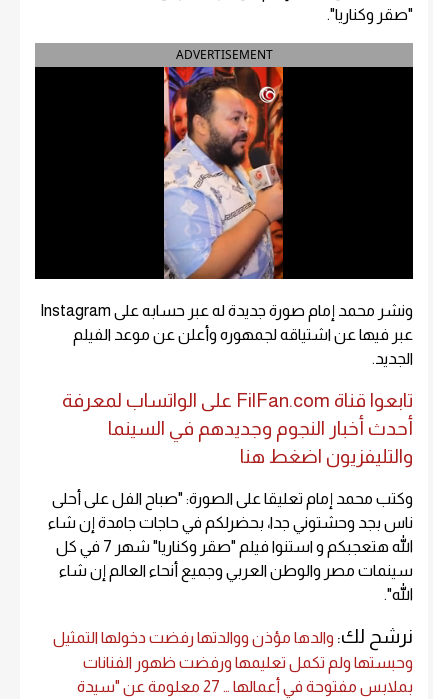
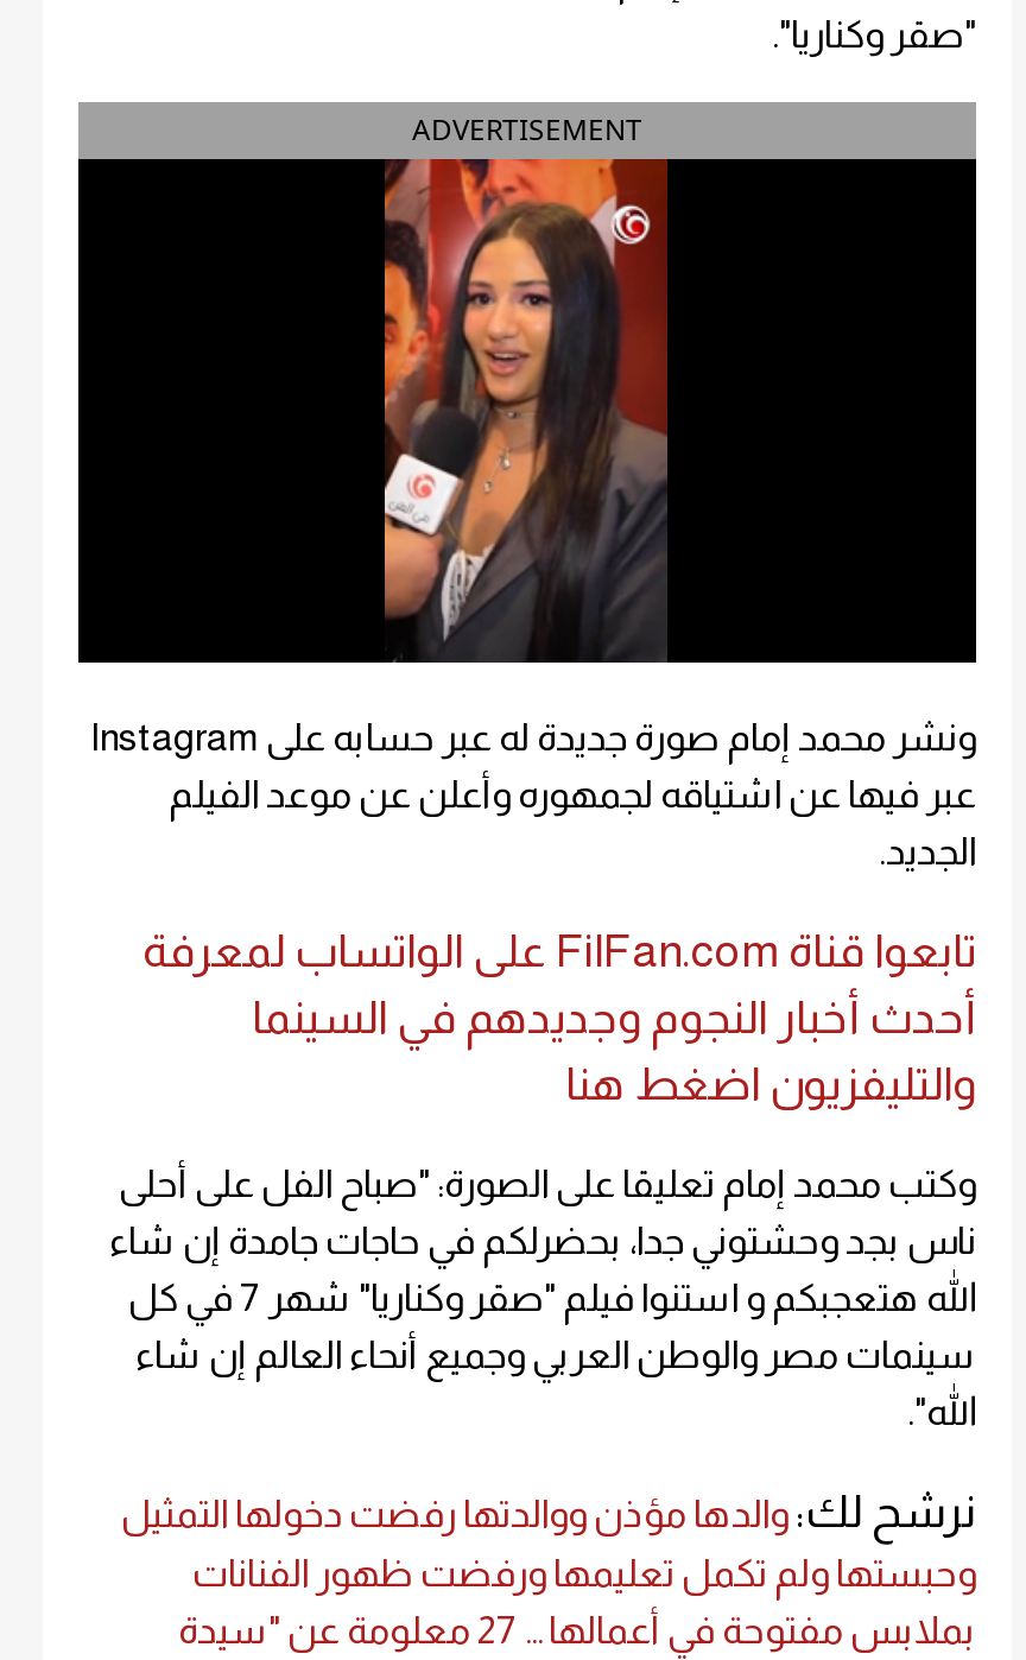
- [image]
+ [image]
